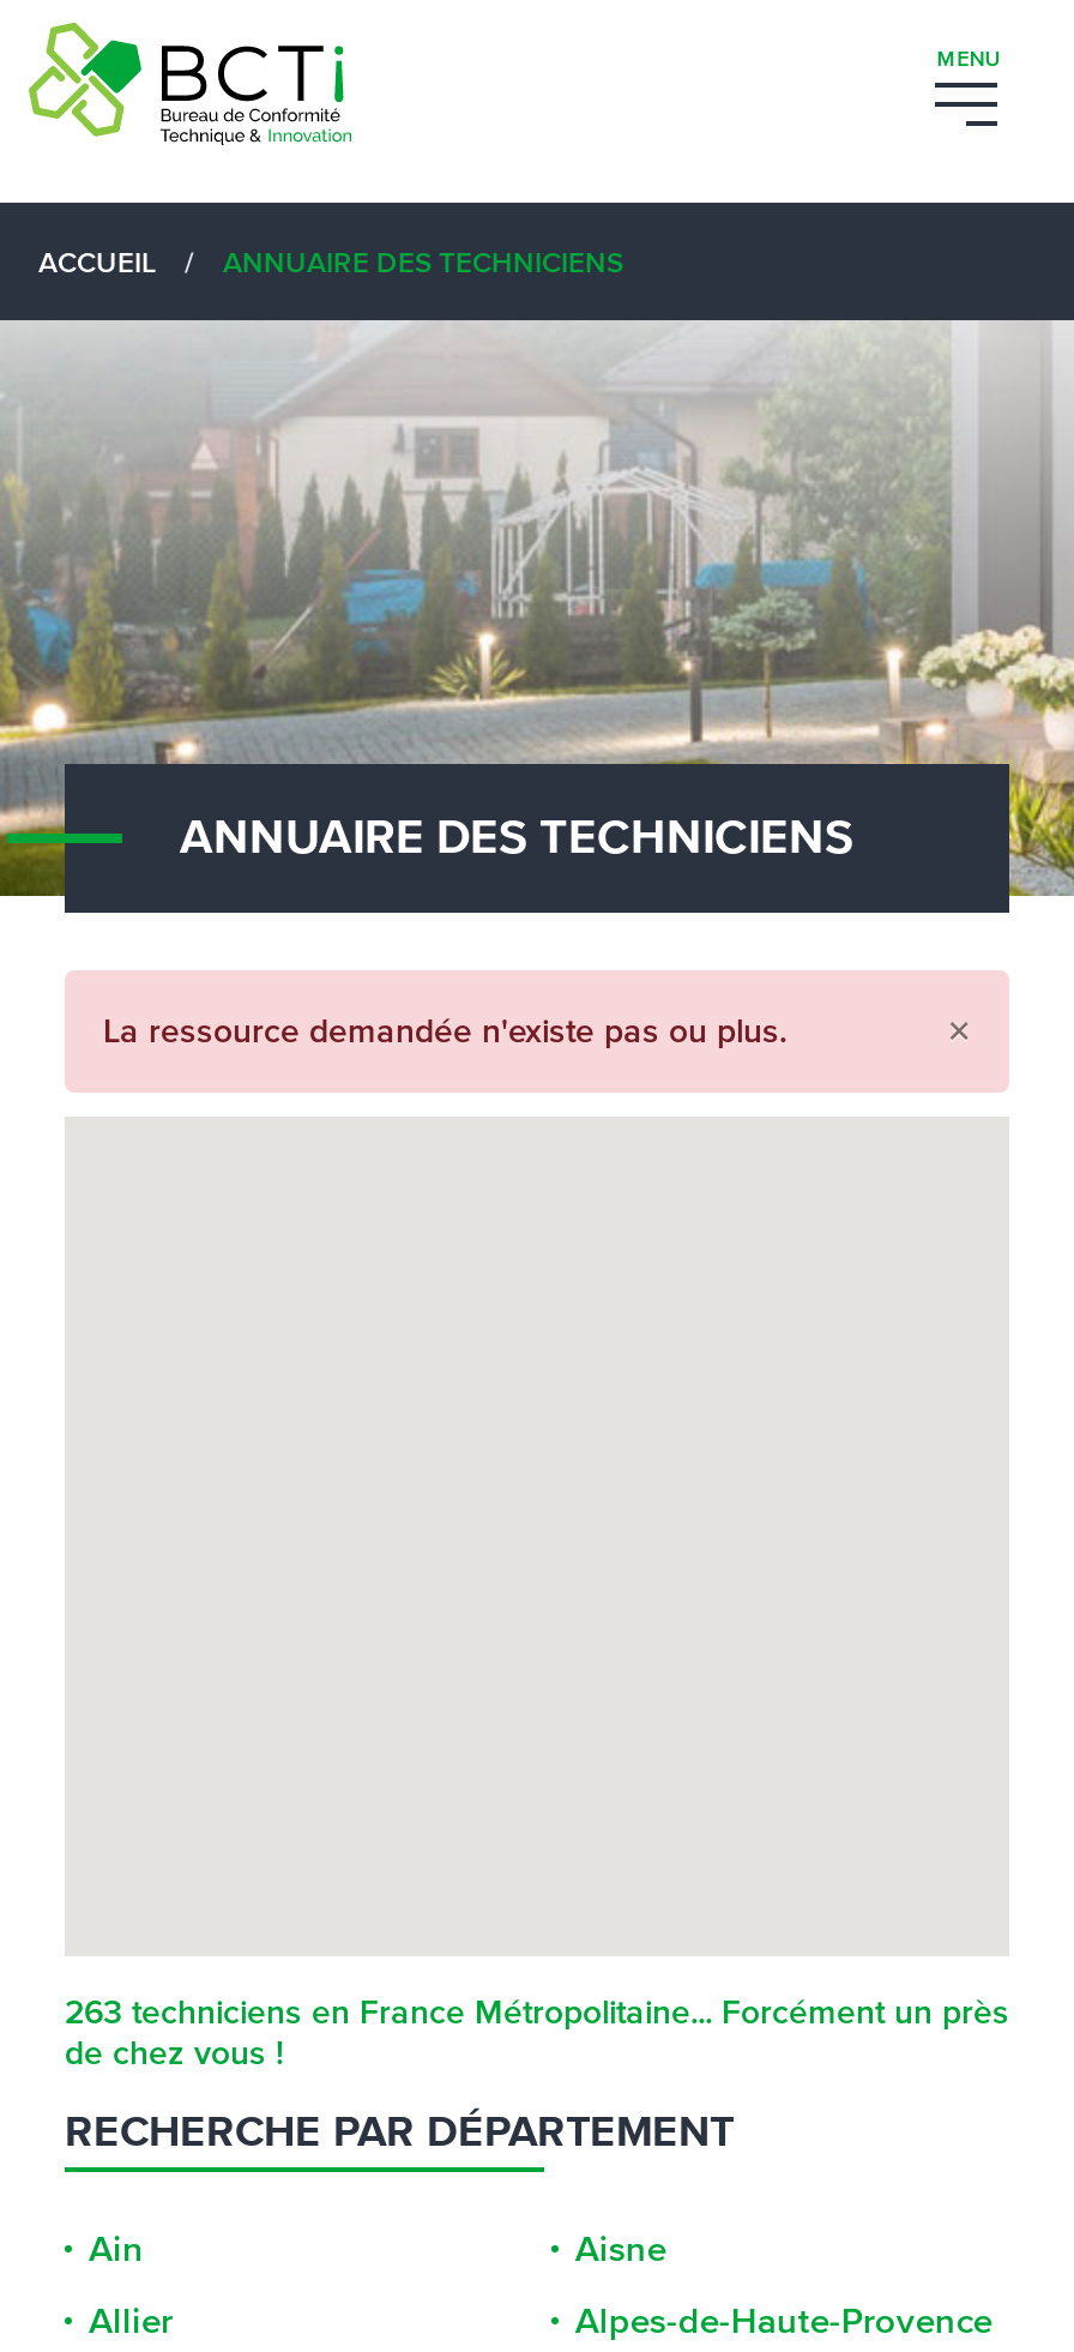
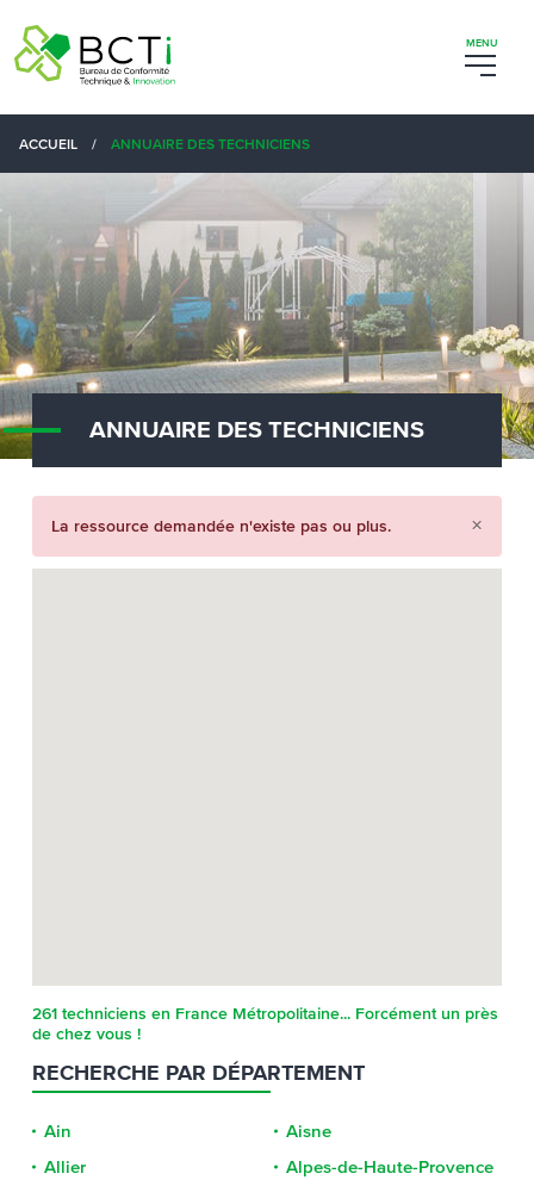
- 263 techniciens en France Métropolitaine... Forcément un près
+ 261 techniciens en France Métropolitaine... Forcément un près
